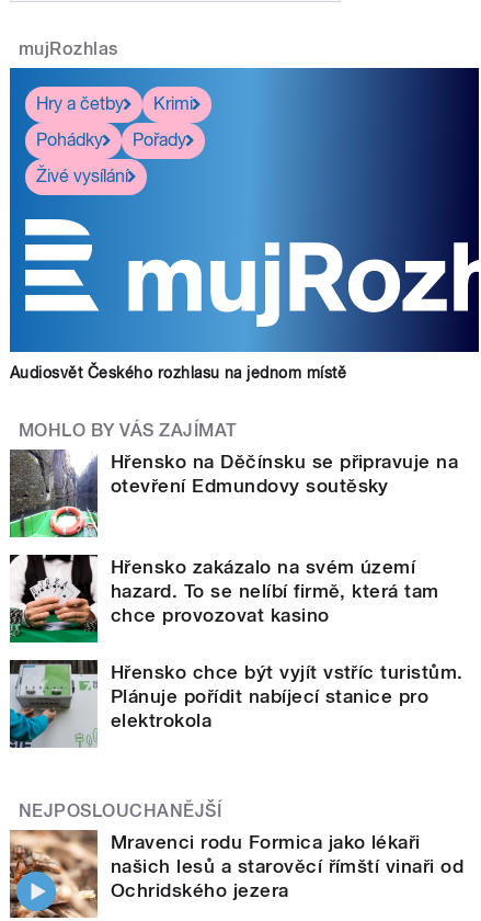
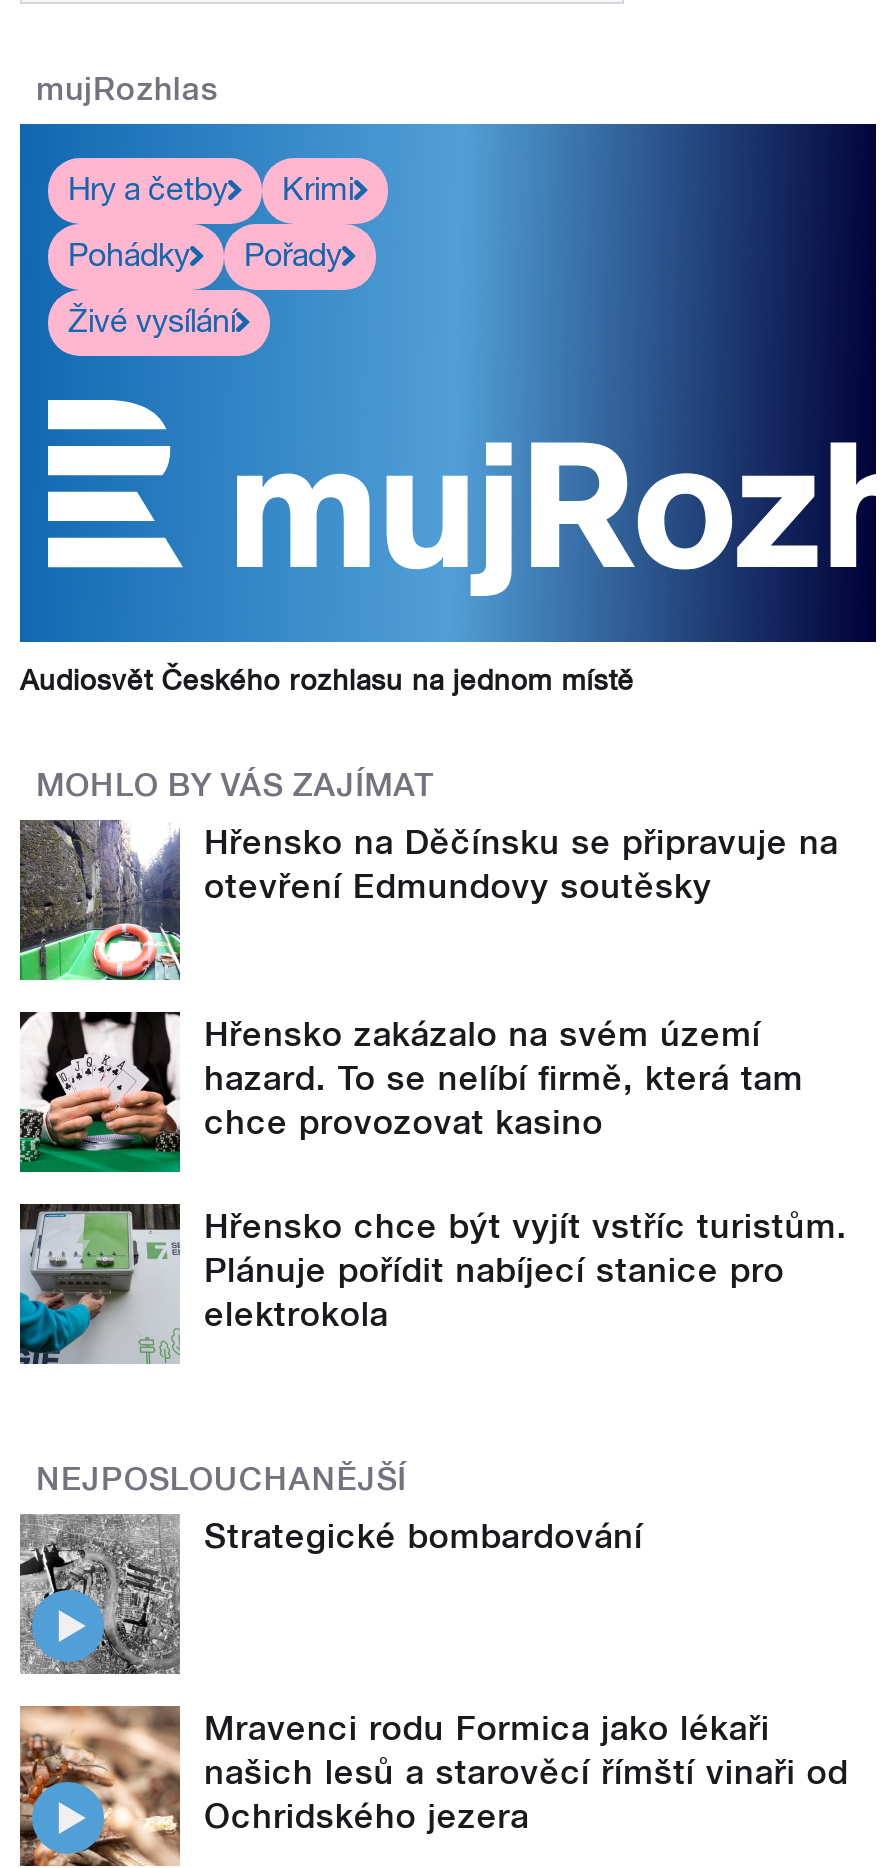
+ [image]
+ Strategické bombardování
